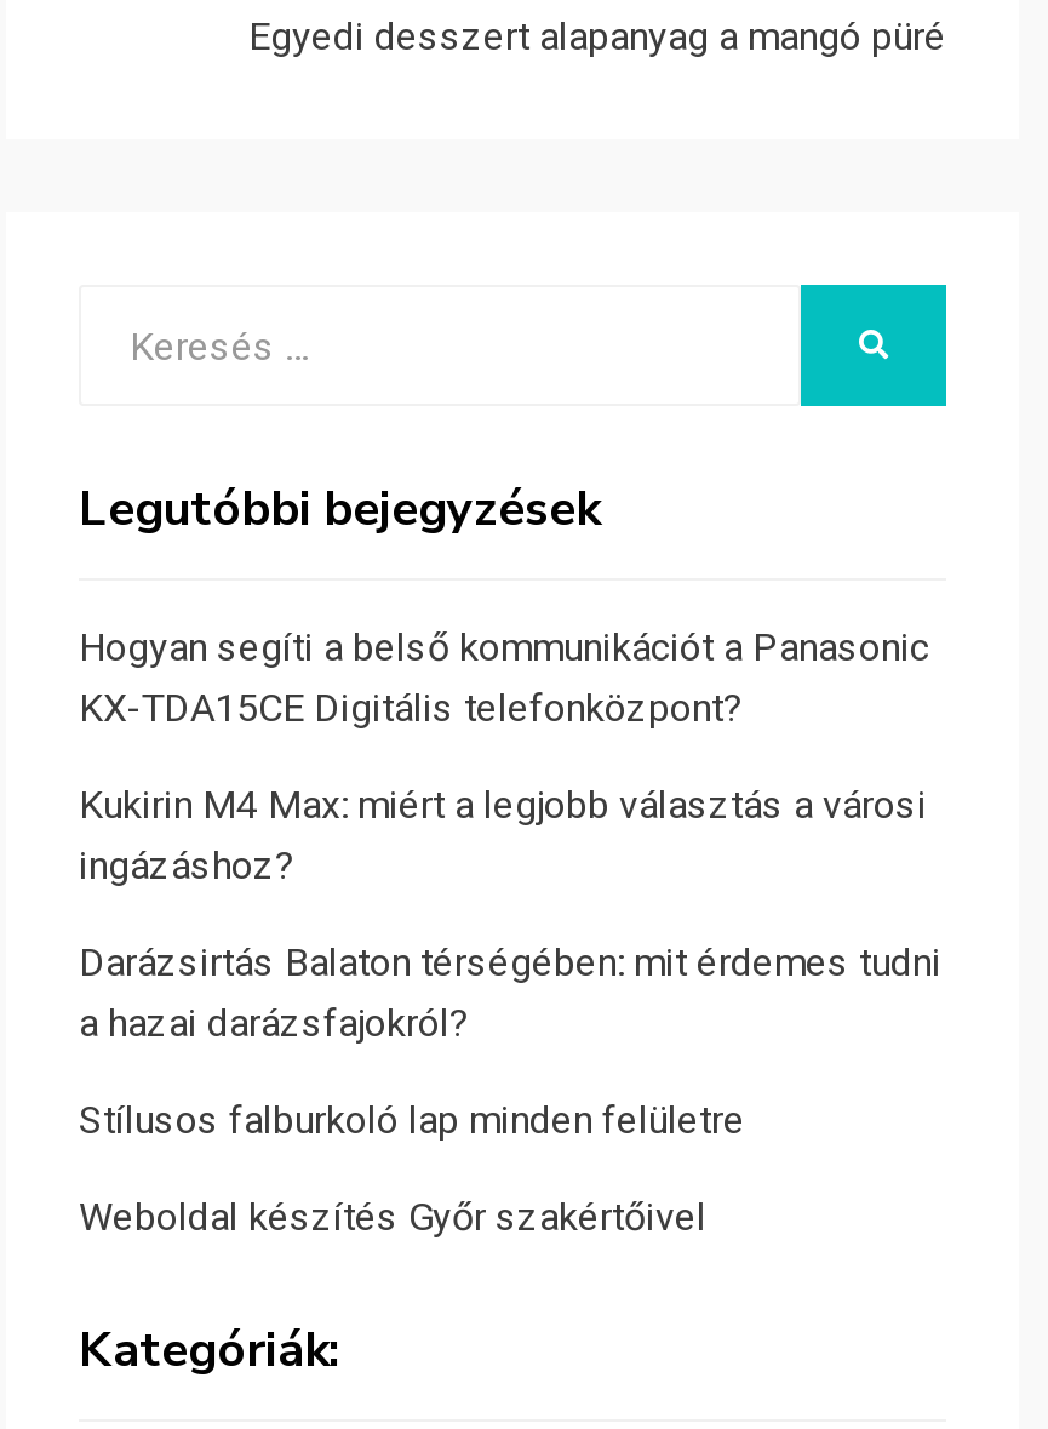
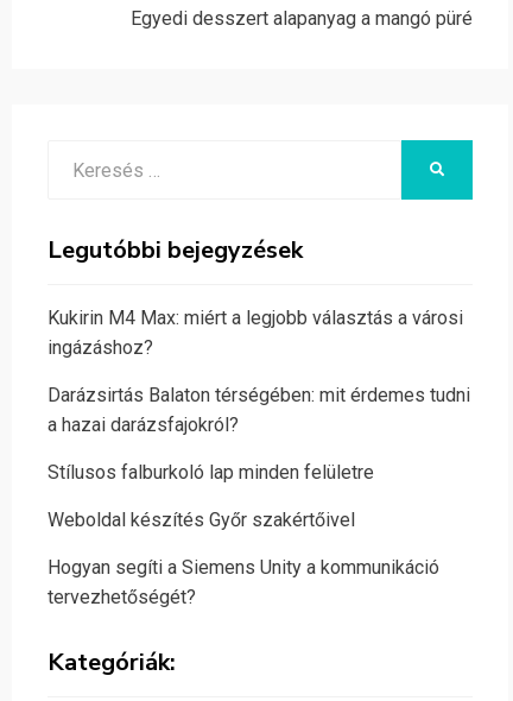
- Hogyan segíti a belső kommunikációt a Panasonic
- KX-TDA15CE Digitális telefonközpont?

moved up: Kukirin M4 Max: miért a legjobb választás a városi | ingázáshoz? | Darázsirtás Balaton térségében: mit érdemes tudni | a hazai darázsfajokról? | Stílusos falburkoló lap minden felületre | Weboldal készítés Győr szakértőivel

+ Hogyan segíti a Siemens Unity a kommunikáció
+ tervezhetőségét?
